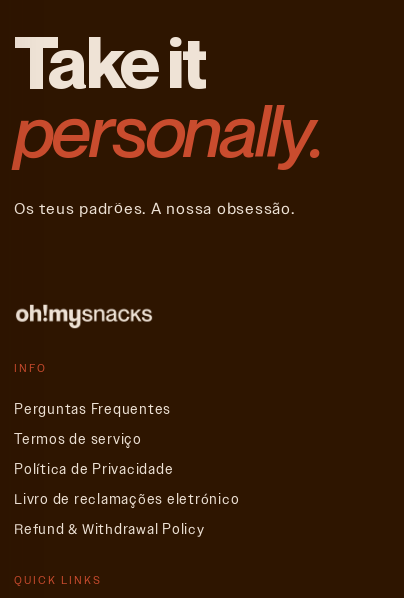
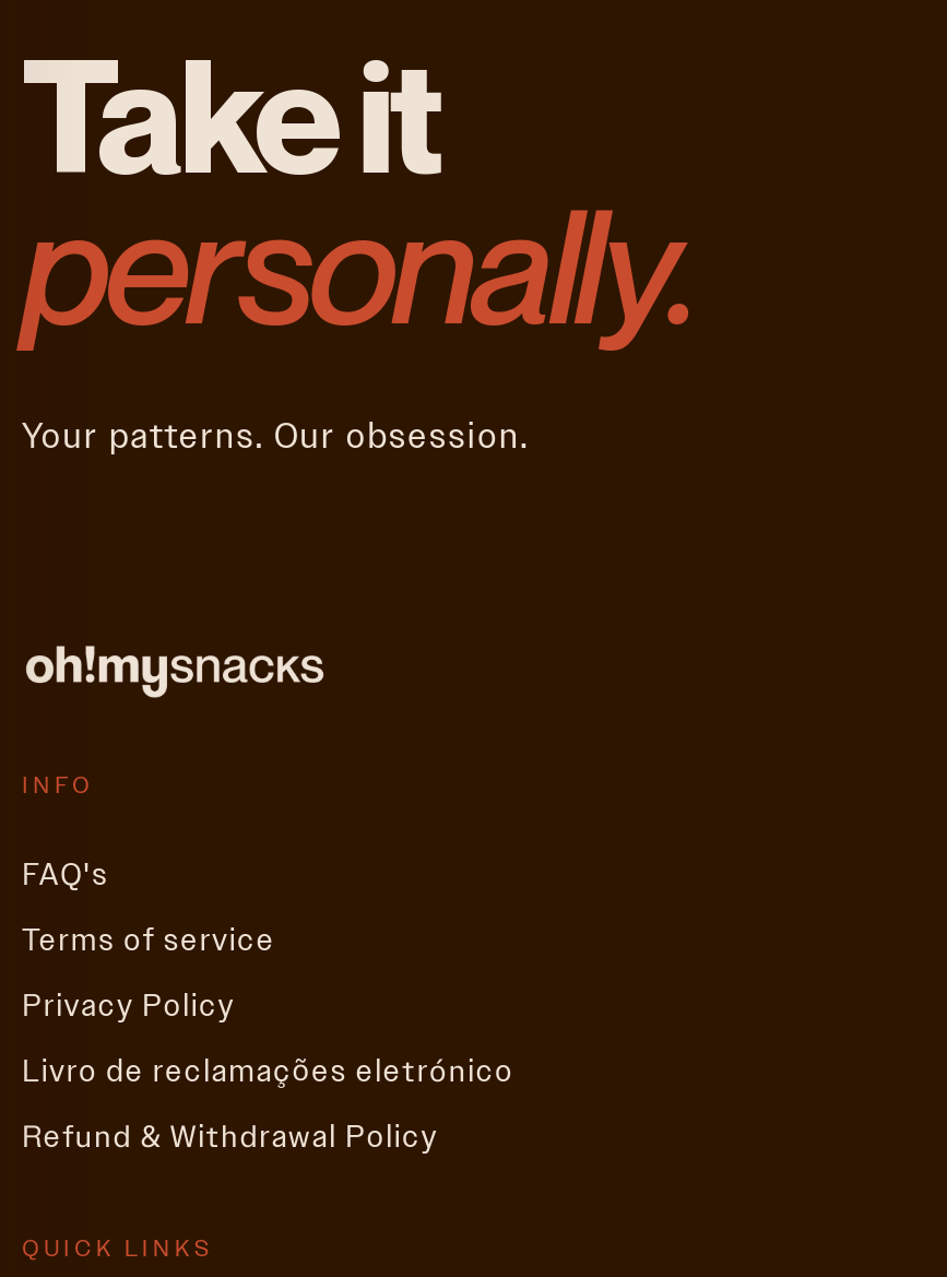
- Os teus padrões. A nossa obsessão.
+ Your patterns. Our obsession.

- Perguntas Frequentes
+ FAQ's

- Termos de serviço
+ Terms of service

- Política de Privacidade
+ Privacy Policy
